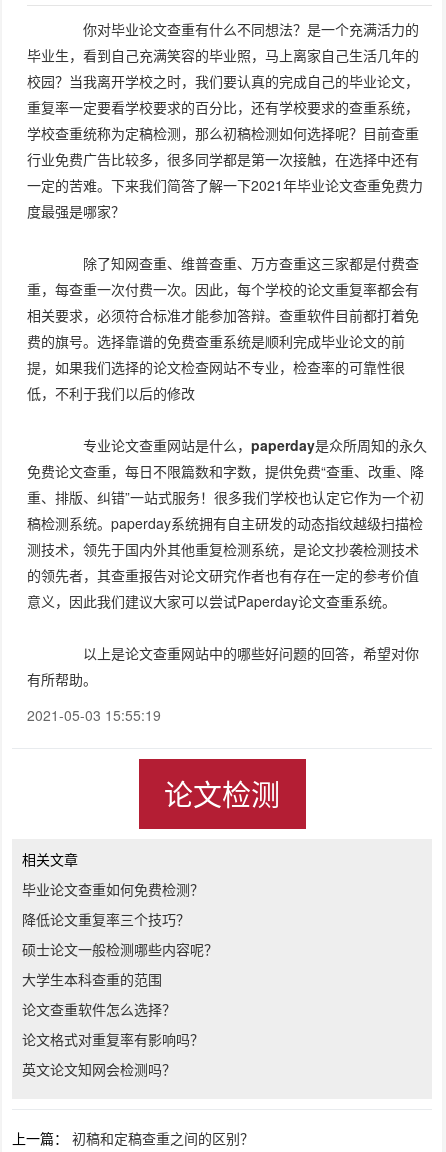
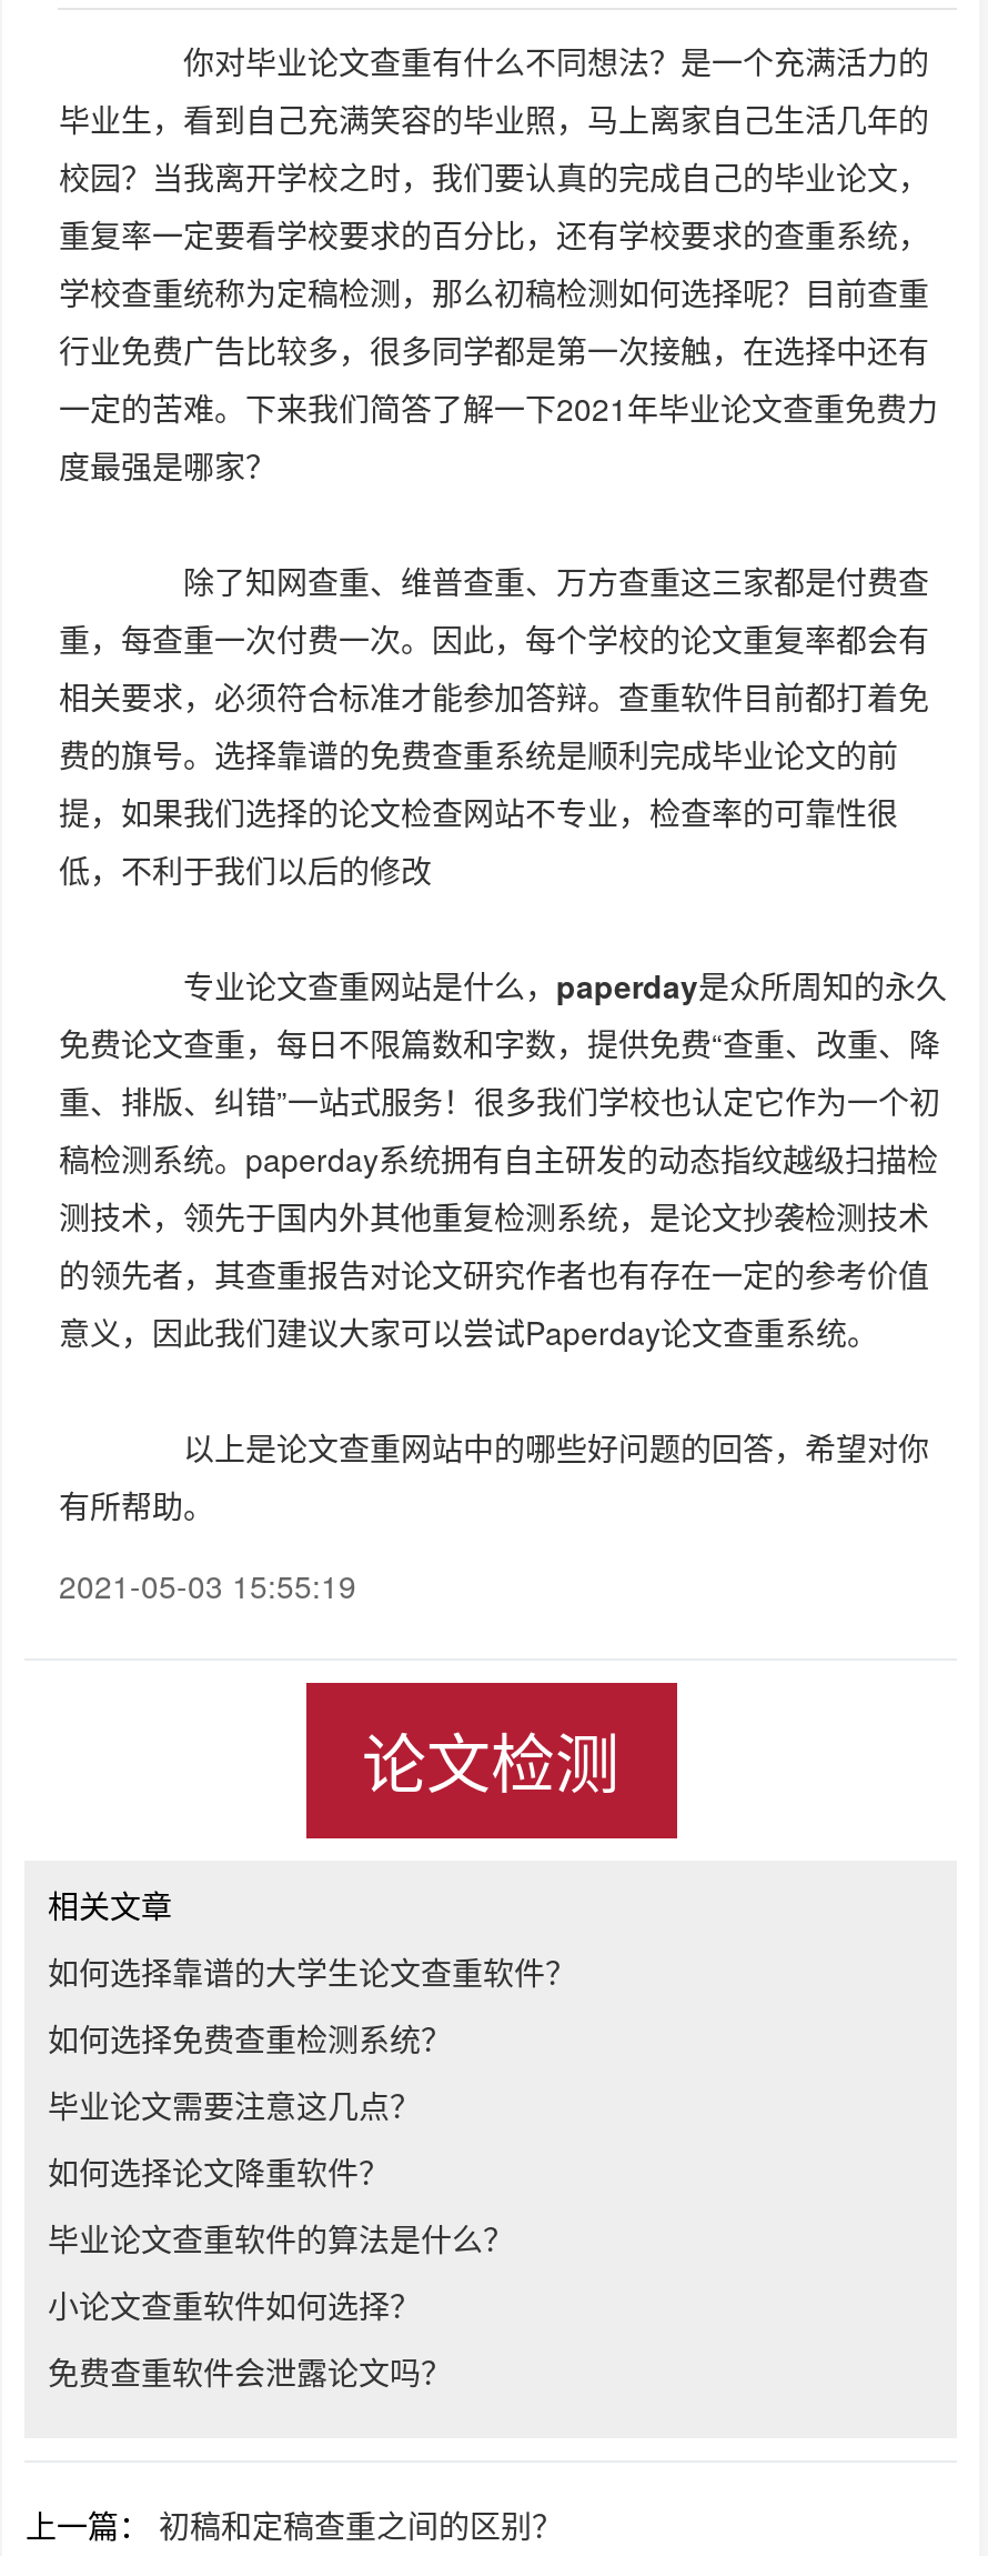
- 毕业论文查重如何免费检测？
+ 如何选择靠谱的大学生论文查重软件？

- 降低论文重复率三个技巧？
+ 如何选择免费查重检测系统？

- 硕士论文一般检测哪些内容呢？
+ 毕业论文需要注意这几点？

- 大学生本科查重的范围
+ 如何选择论文降重软件？

- 论文查重软件怎么选择？
+ 毕业论文查重软件的算法是什么？

- 论文格式对重复率有影响吗？
+ 小论文查重软件如何选择？

- 英文论文知网会检测吗？
+ 免费查重软件会泄露论文吗？
